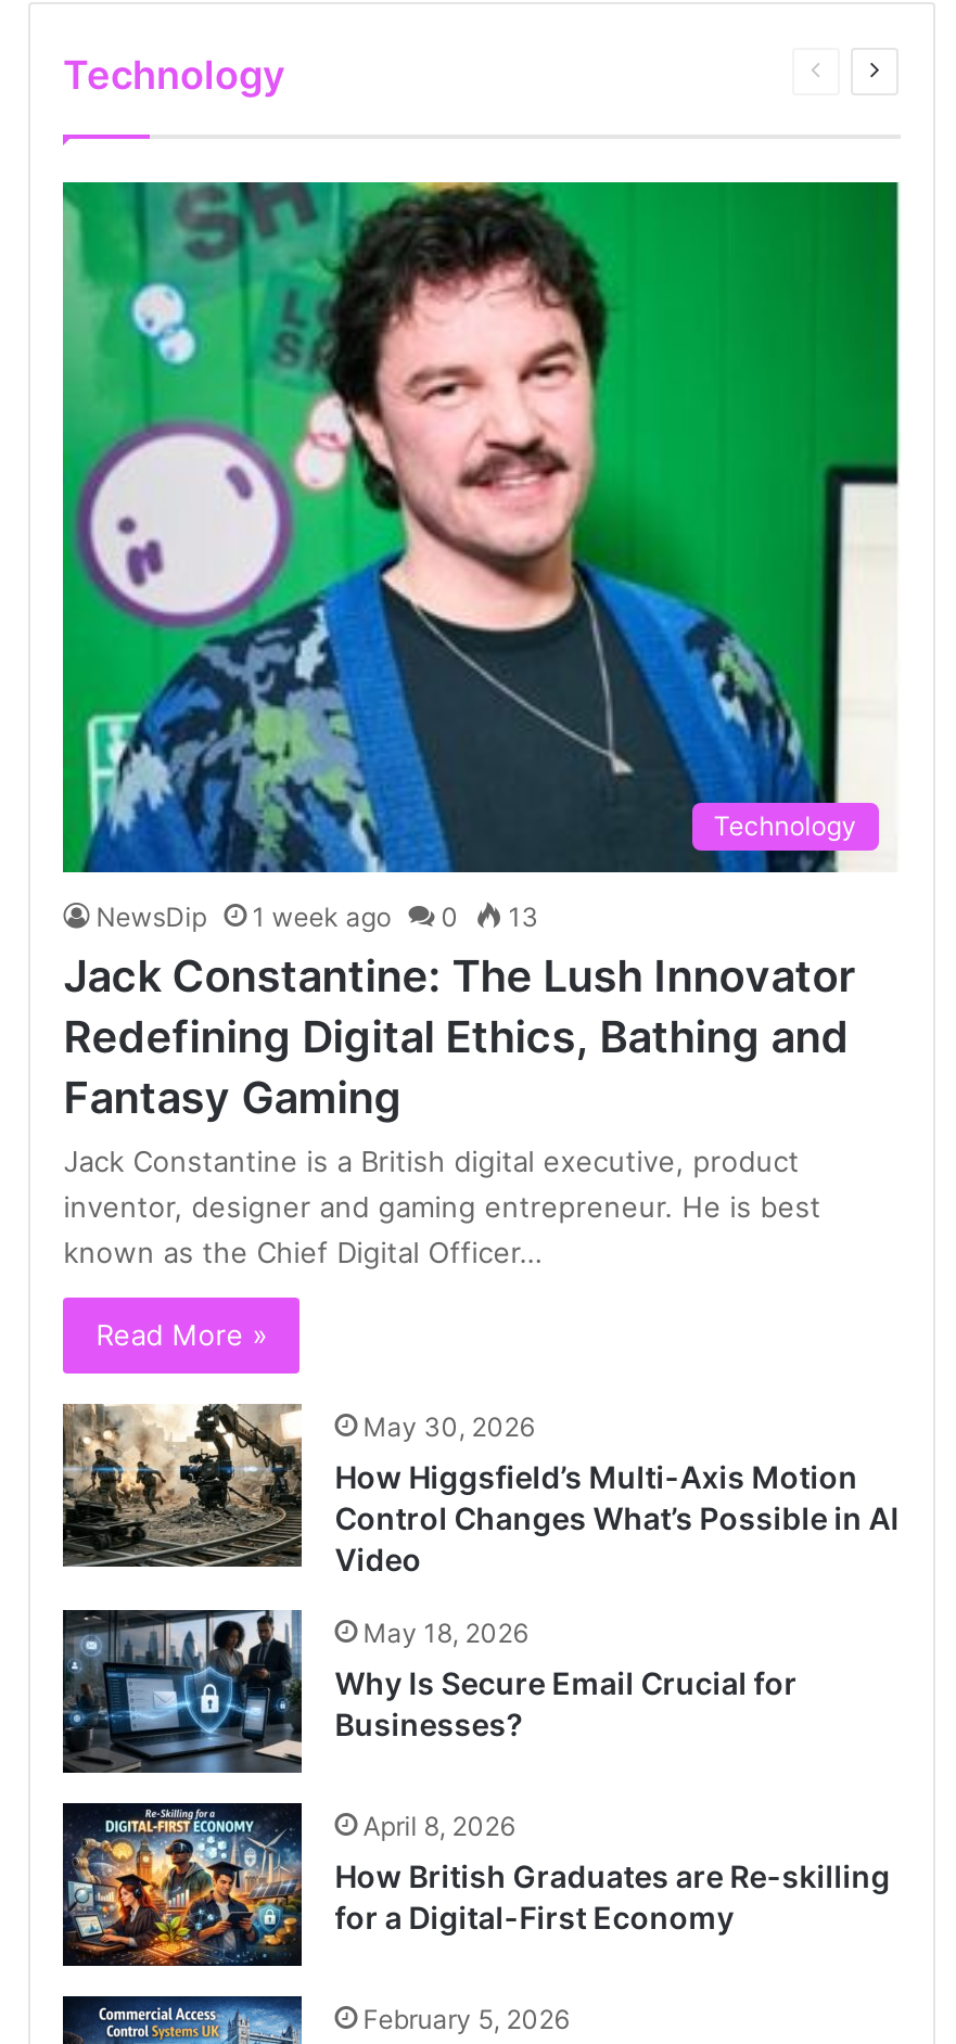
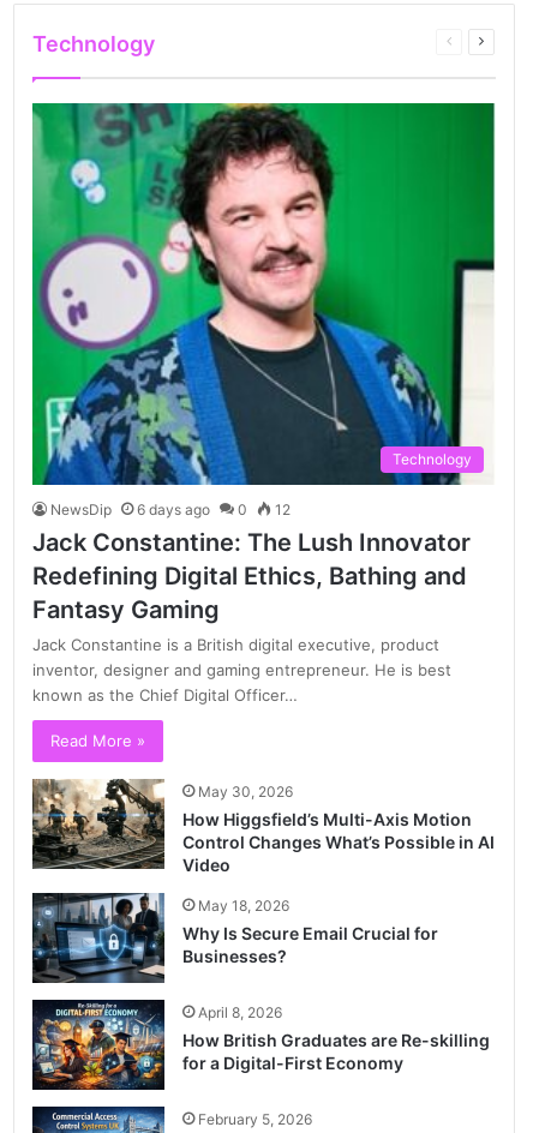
- 1 week ago
+ 6 days ago

- 13
+ 12
